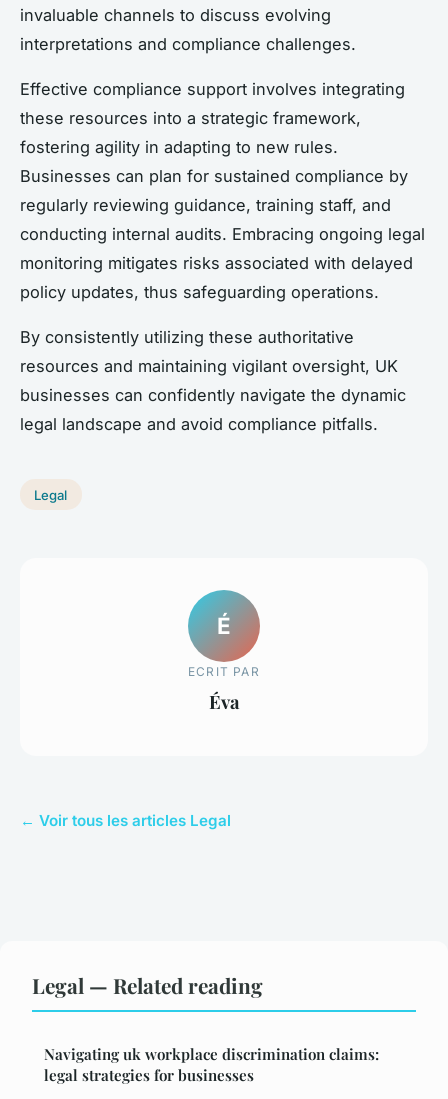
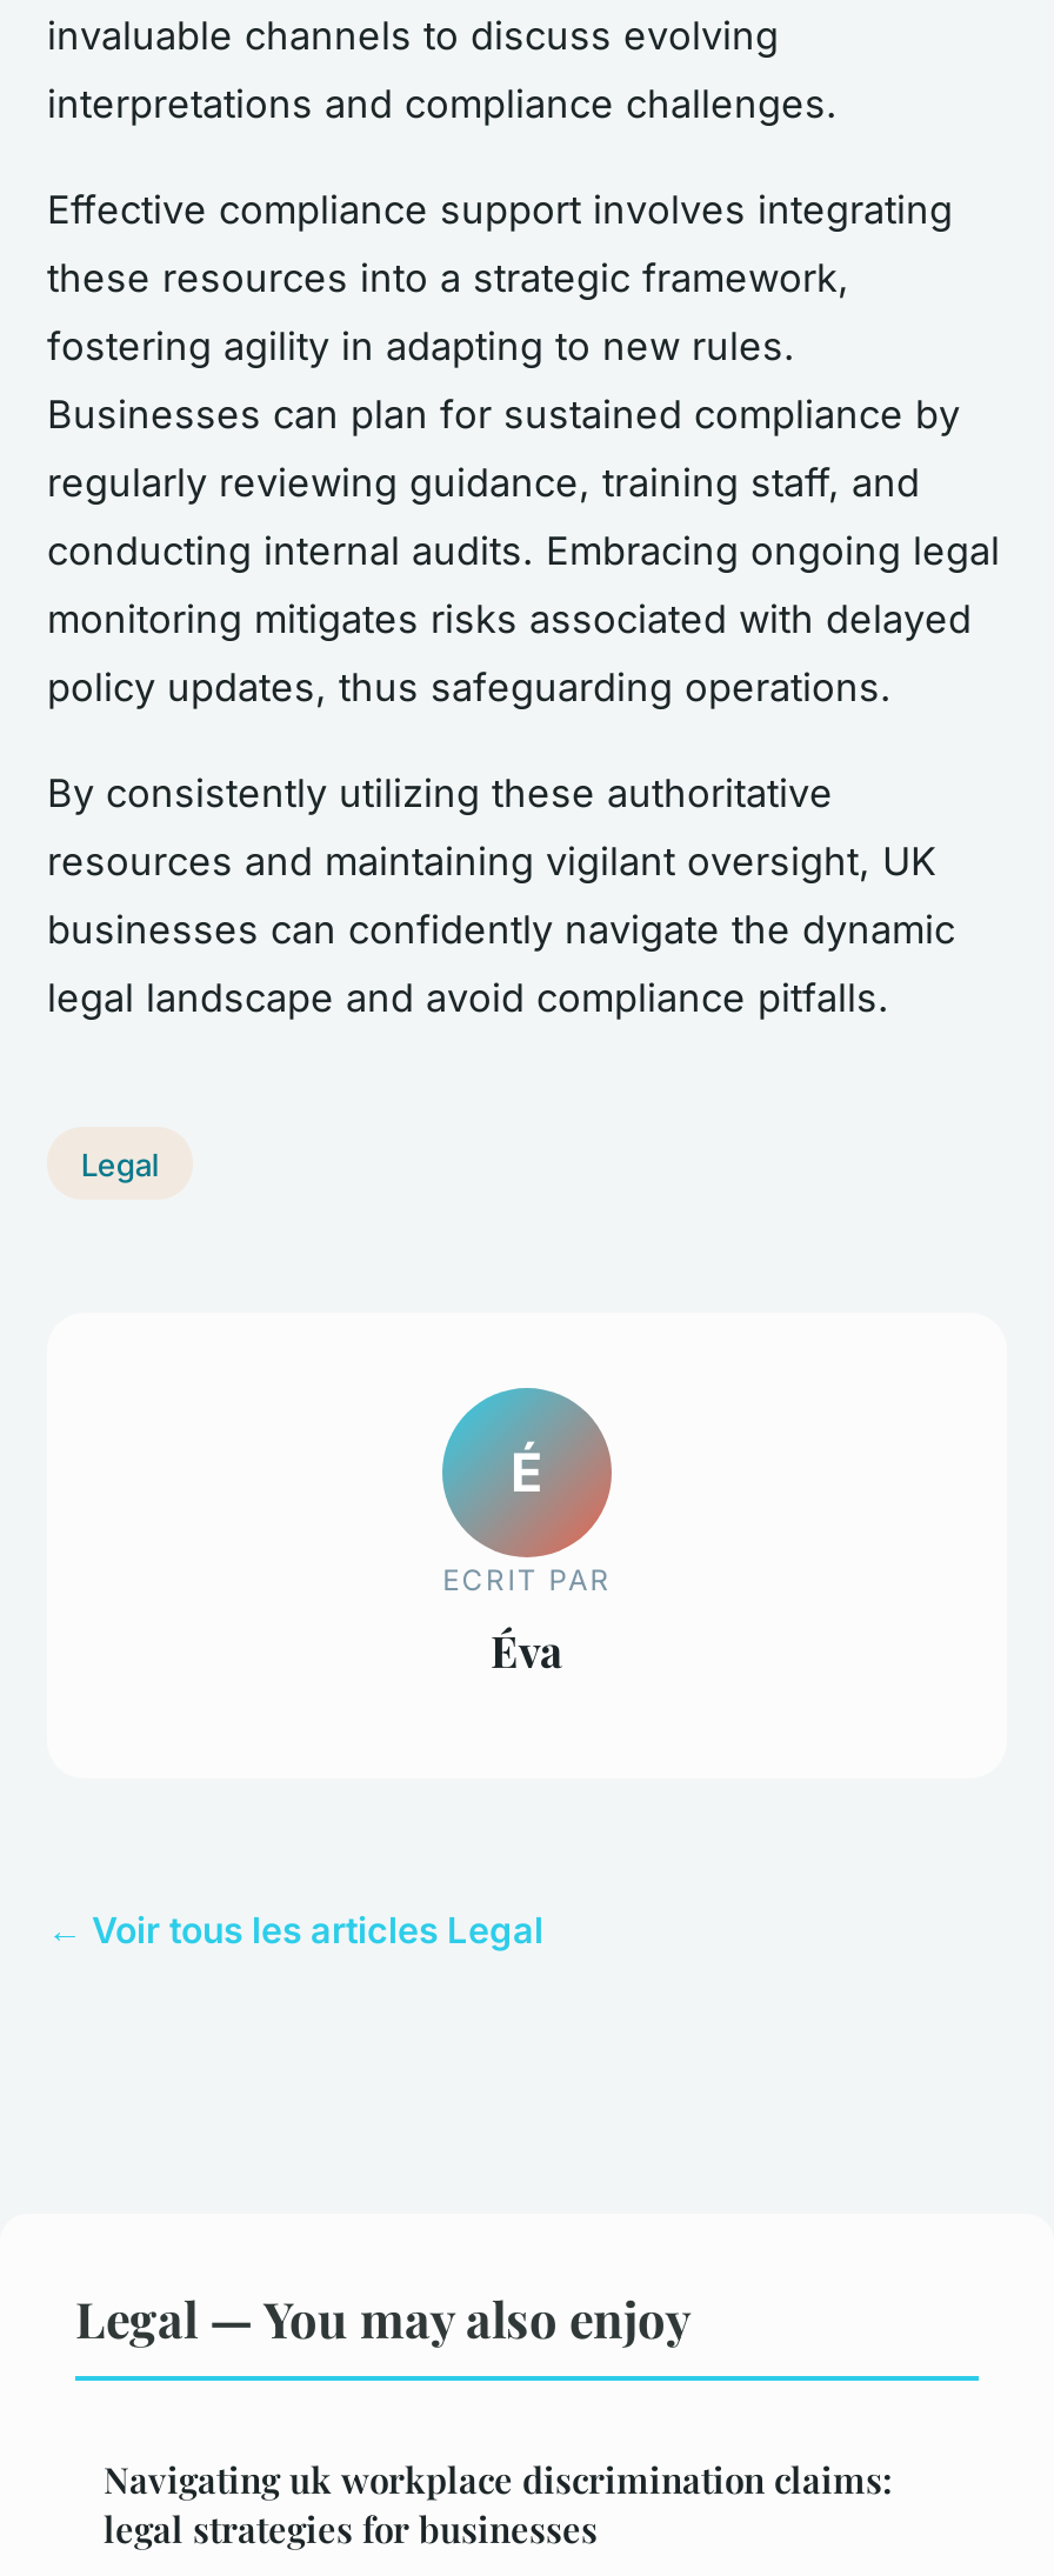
- Legal — Related reading
+ Legal — You may also enjoy
